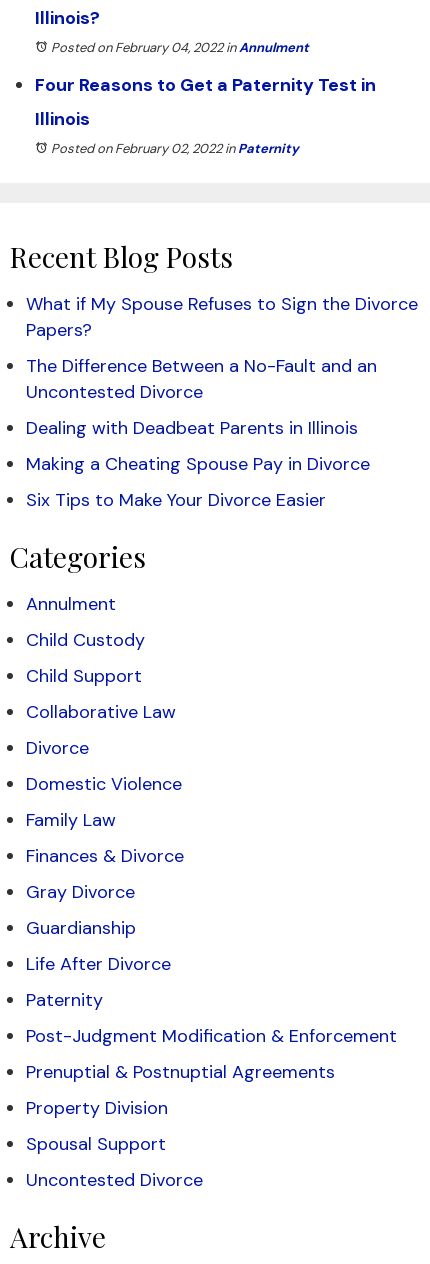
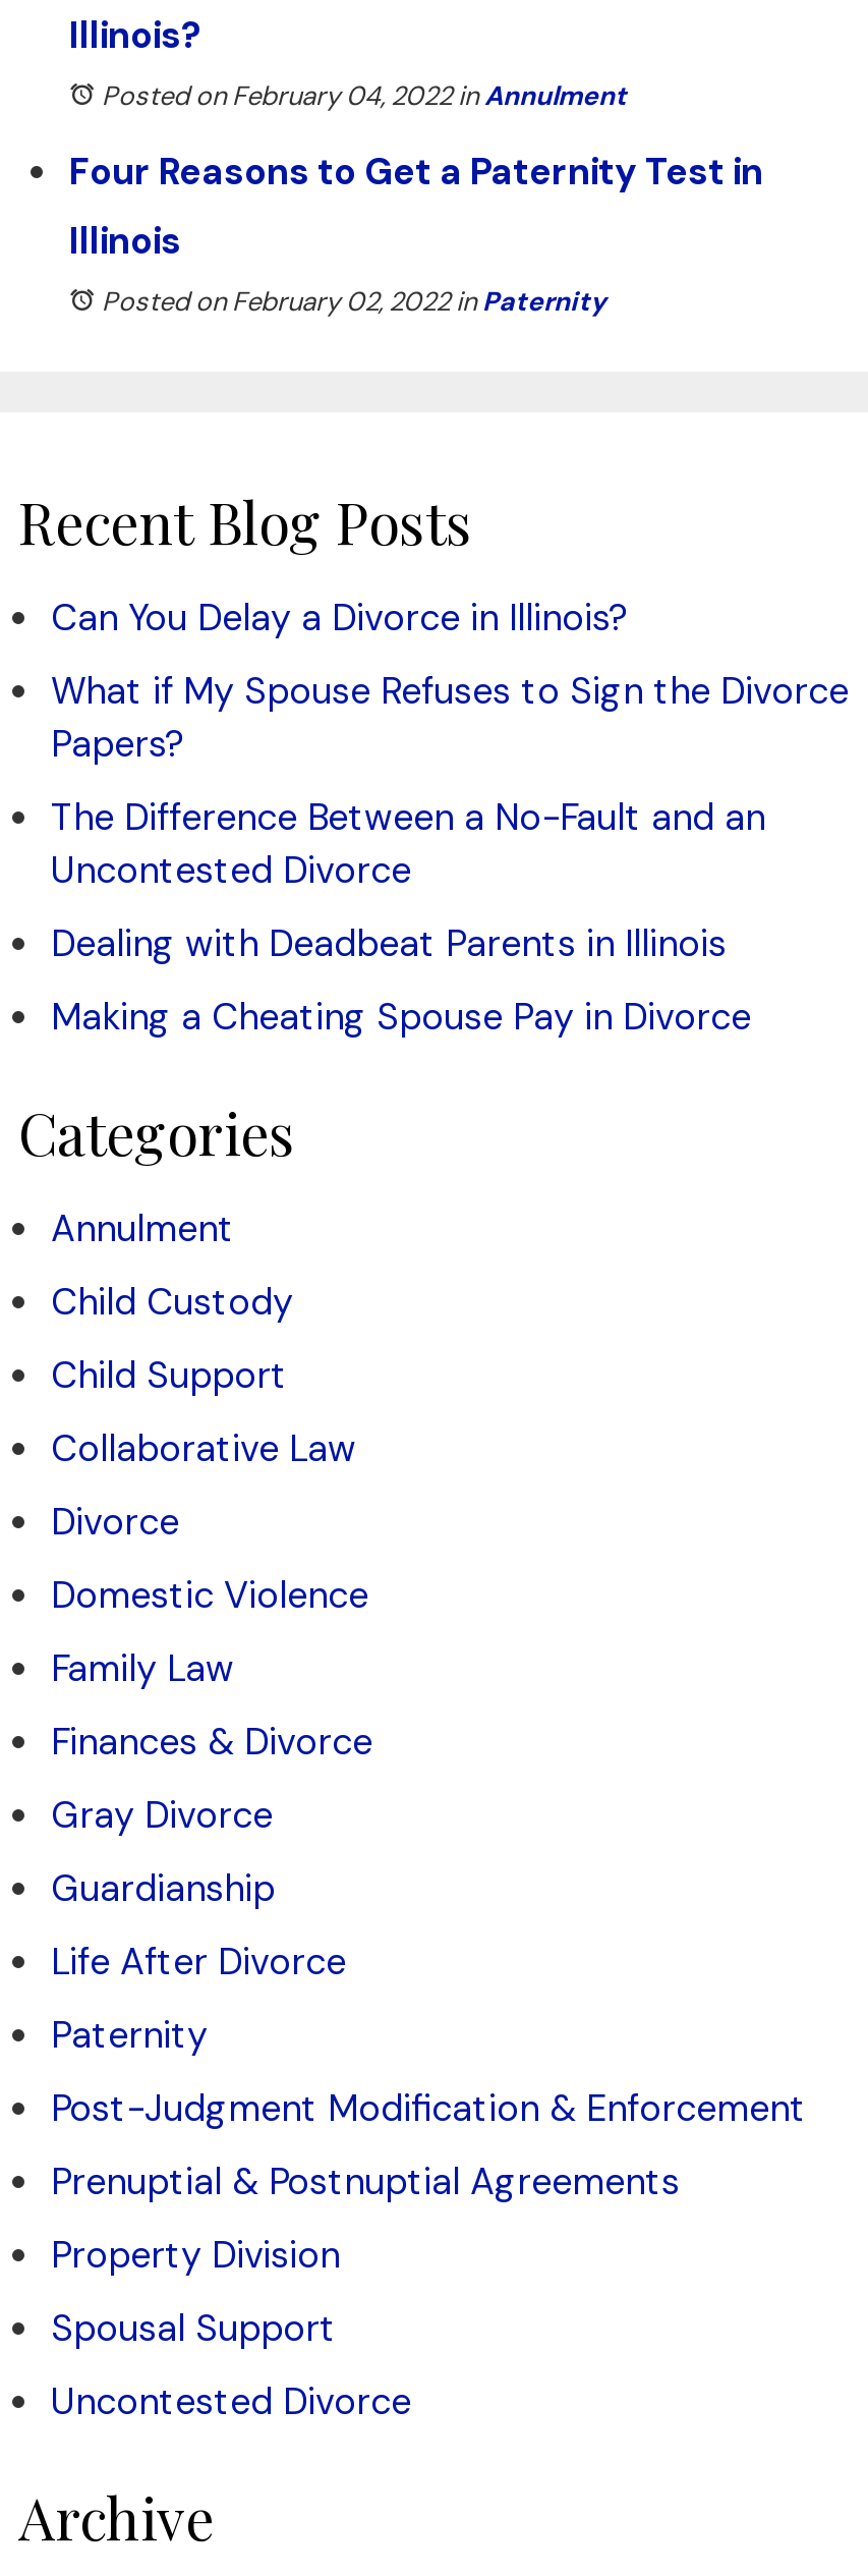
+ Can You Delay a Divorce in Illinois?

moved down: What if My Spouse Refuses to Sign the Divorce | Papers? | The Difference Between a No-Fault and an | Uncontested Divorce | Dealing with Deadbeat Parents in Illinois | Making a Cheating Spouse Pay in Divorce

- Six Tips to Make Your Divorce Easier
